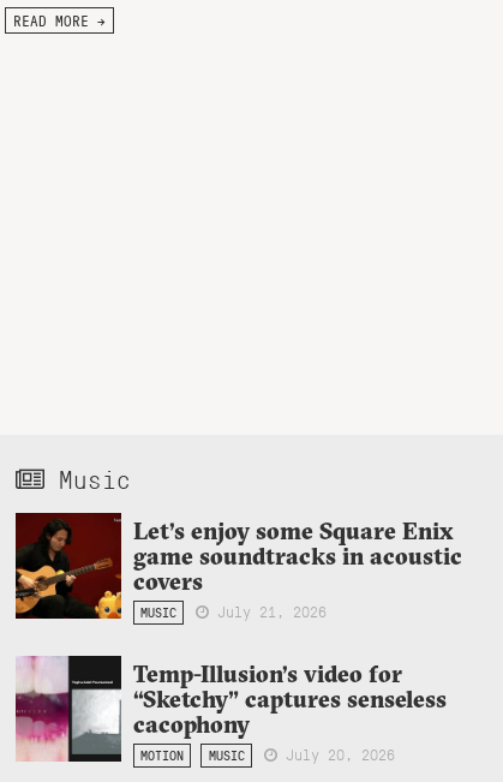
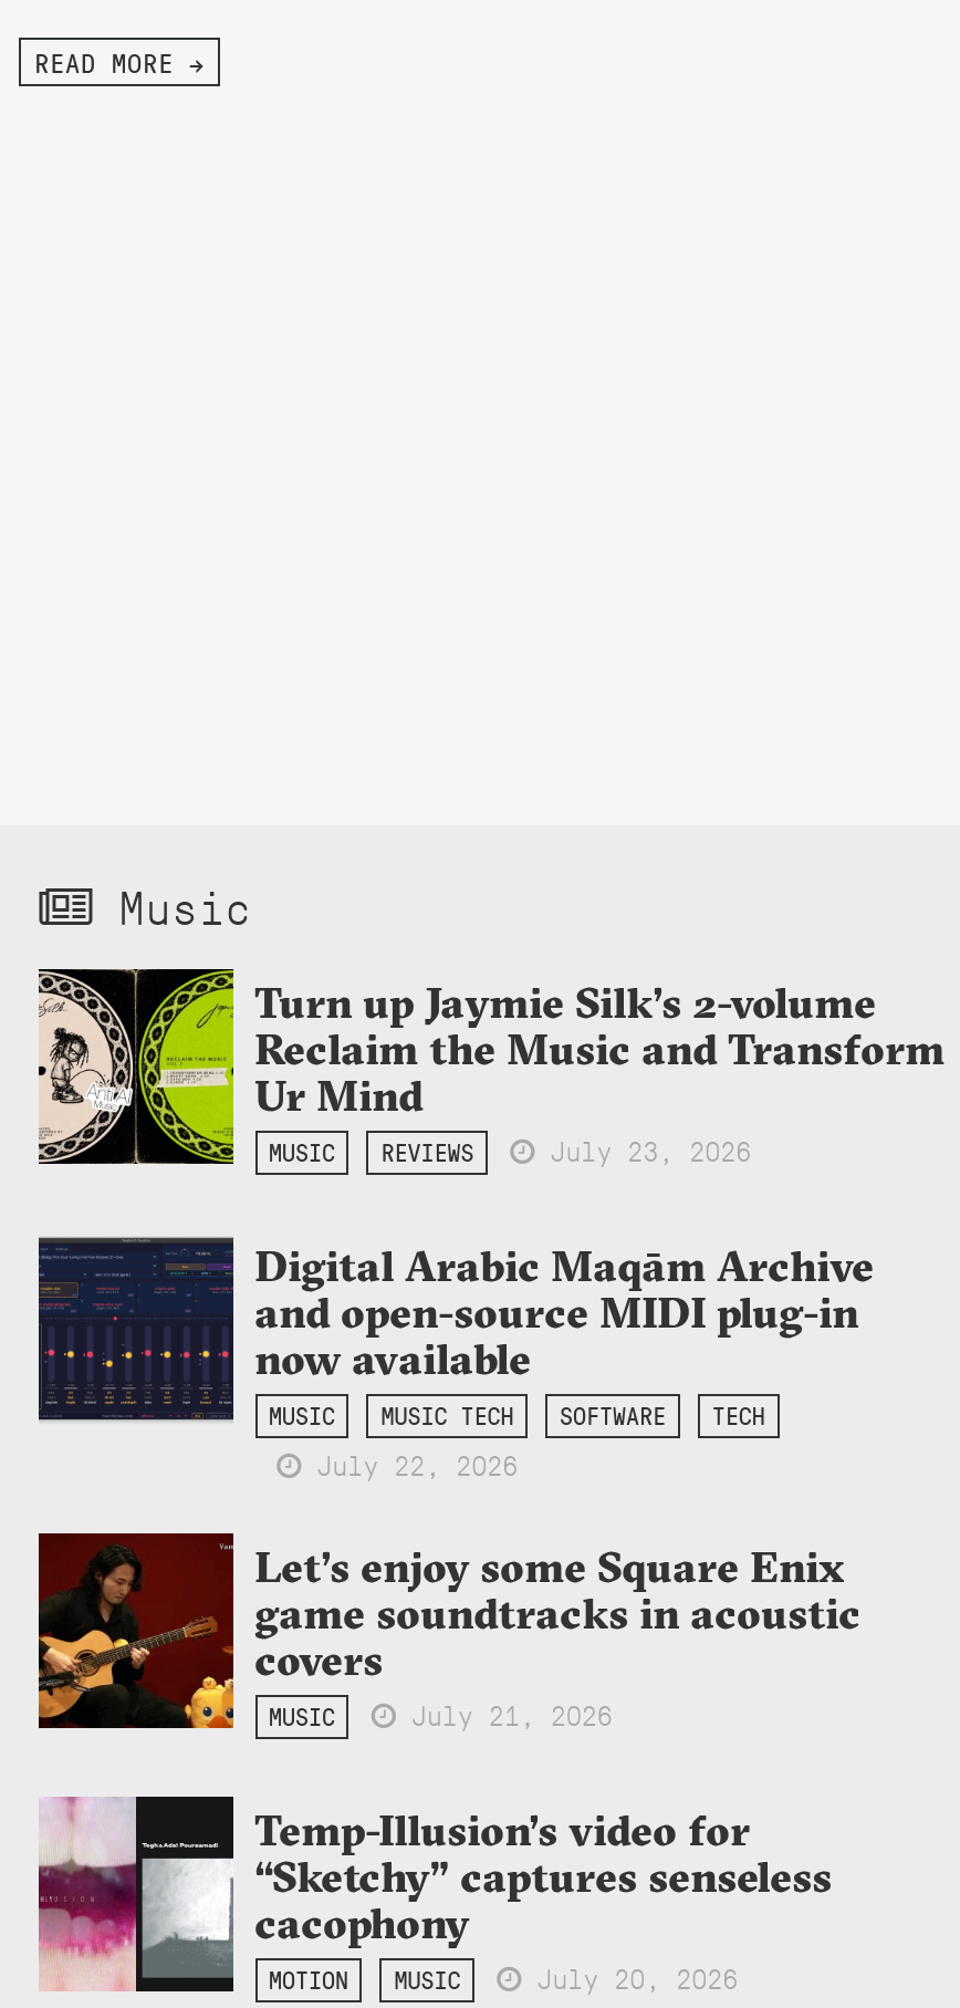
+ [image]

+ [image]
+ Turn up Jaymie Silk’s 2-volume
+ Reclaim the Music and Transform
+ Ur Mind
+ MUSIC
+ REVIEWS
+ July 23, 2026
+ Digital Arabic Maqām Archive
+ and open-source MIDI plug-in
+ now available
+ MUSIC
+ MUSIC TECH
+ SOFTWARE
+ TECH
+ July 22, 2026
